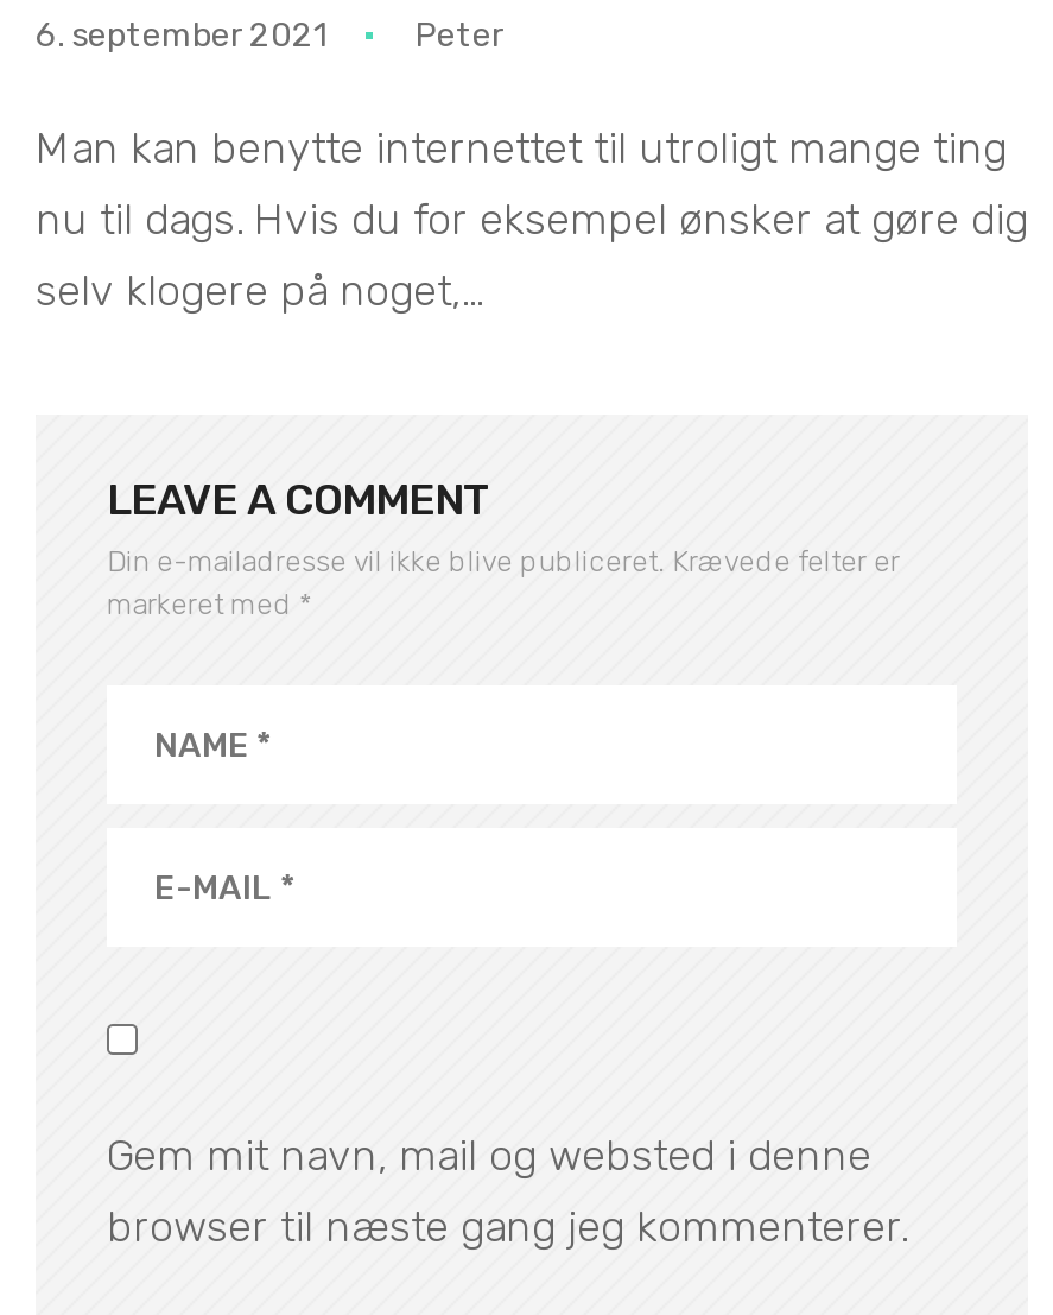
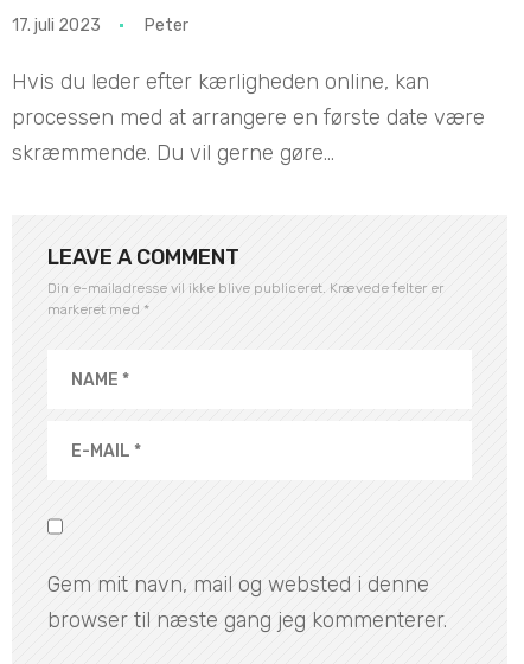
- 6. september 2021
+ 17. juli 2023

- Man kan benytte internettet til utroligt mange ting
- nu til dags. Hvis du for eksempel ønsker at gøre dig
- selv klogere på noget,...
+ Hvis du leder efter kærligheden online, kan
+ processen med at arrangere en første date være
+ skræmmende. Du vil gerne gøre...
